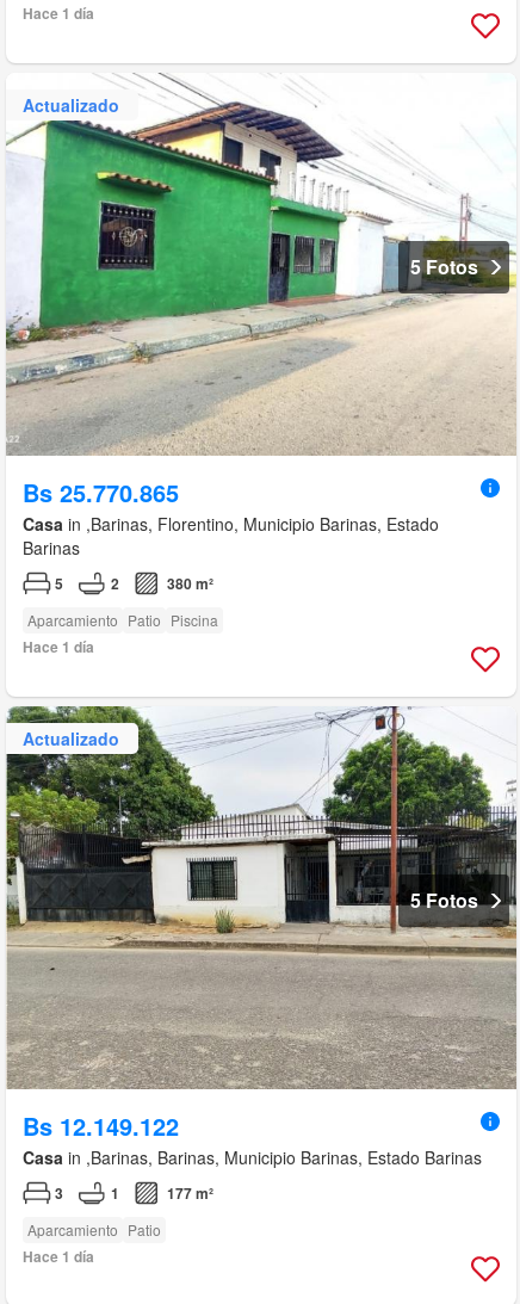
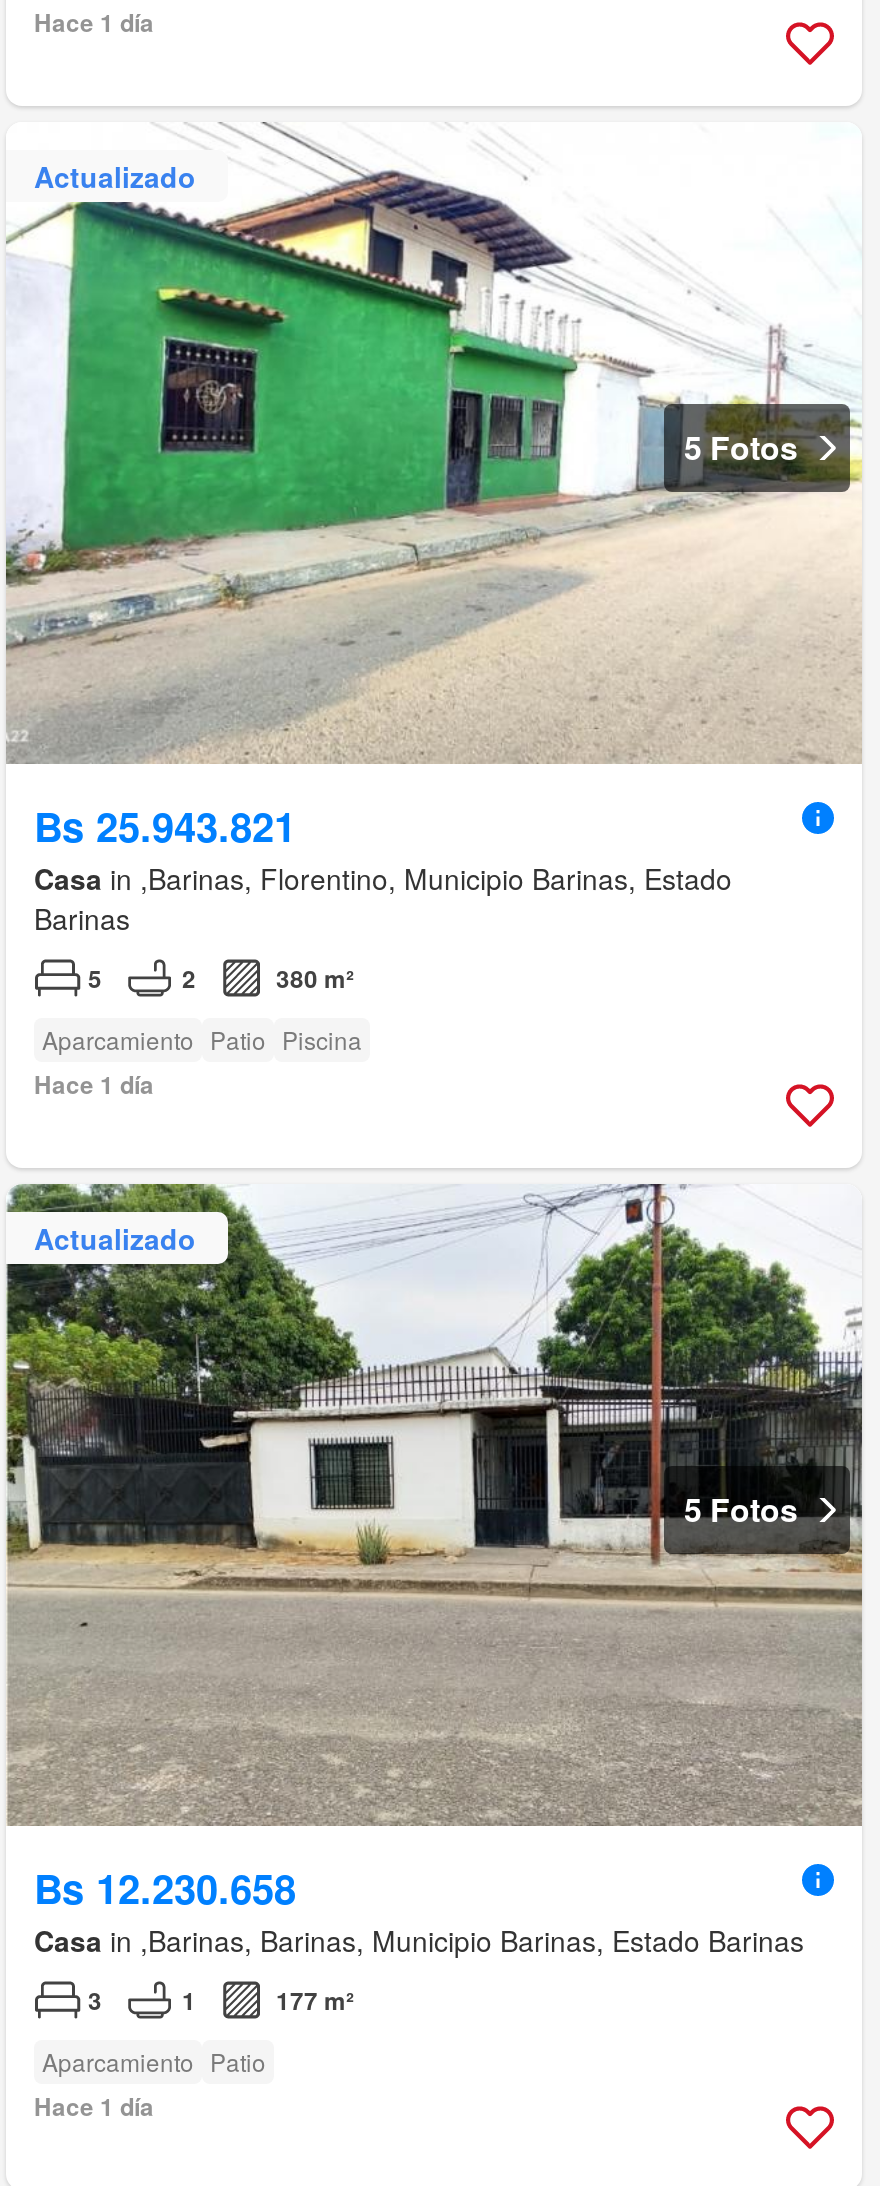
- Bs 25.770.865
+ Bs 25.943.821

- Bs 12.149.122
+ Bs 12.230.658
